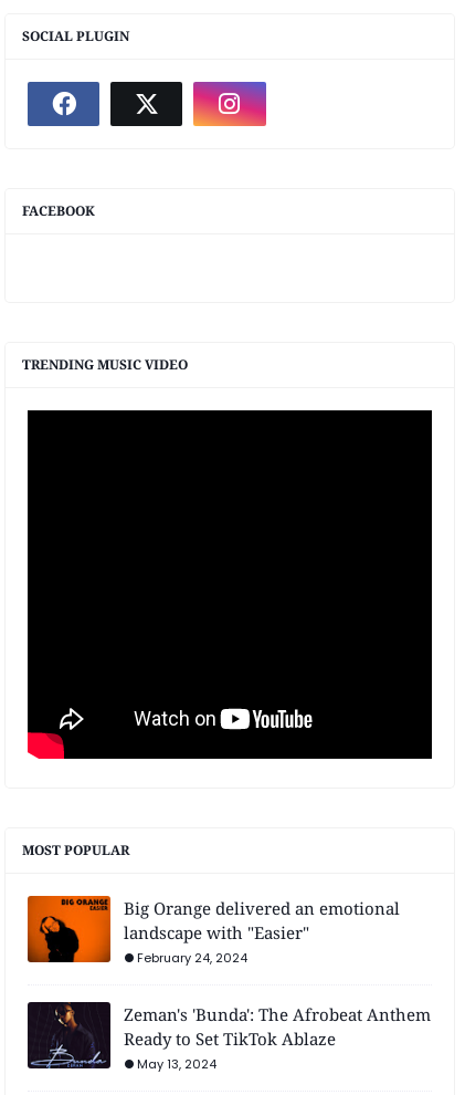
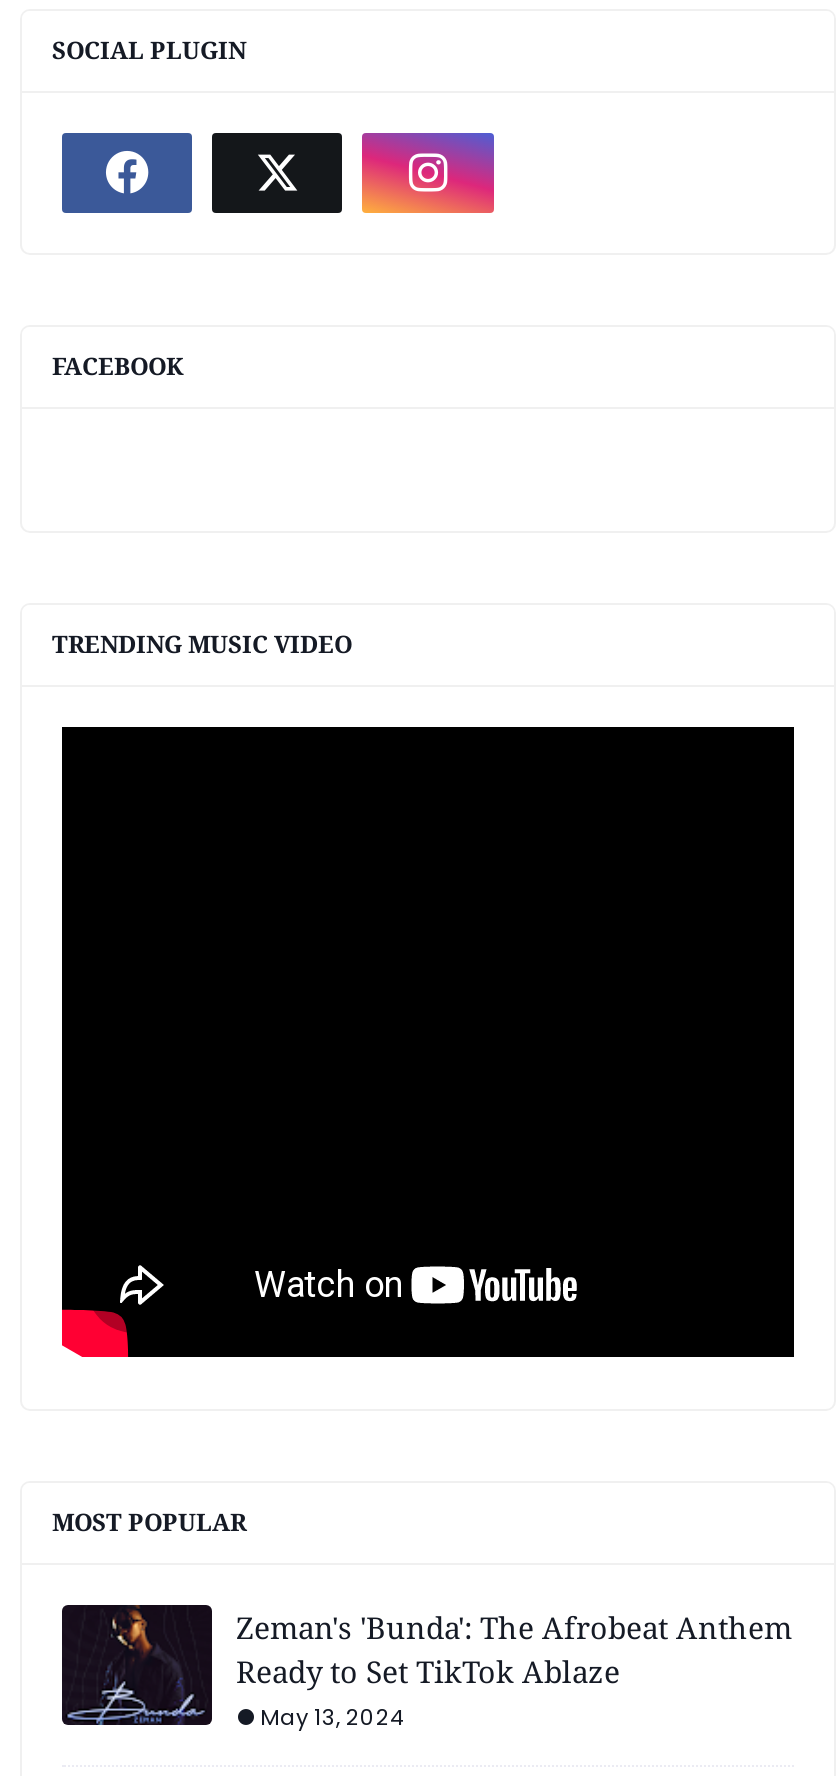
- [image]
- Big Orange delivered an emotional
- landscape with "Easier"
- February 24, 2024
